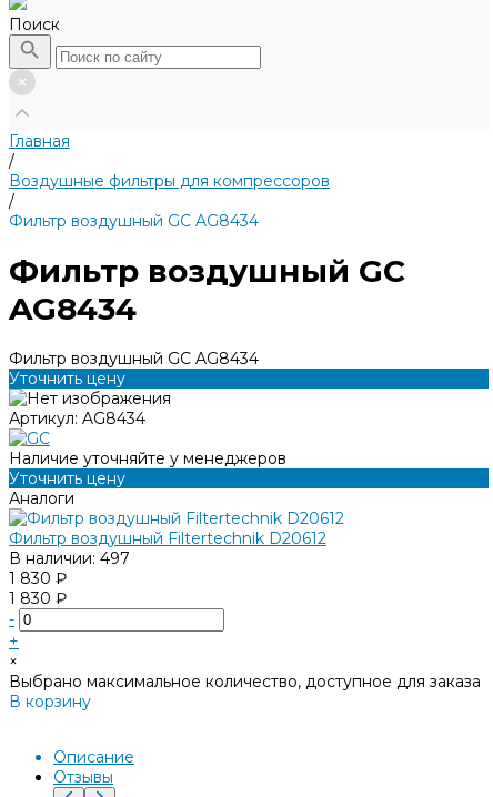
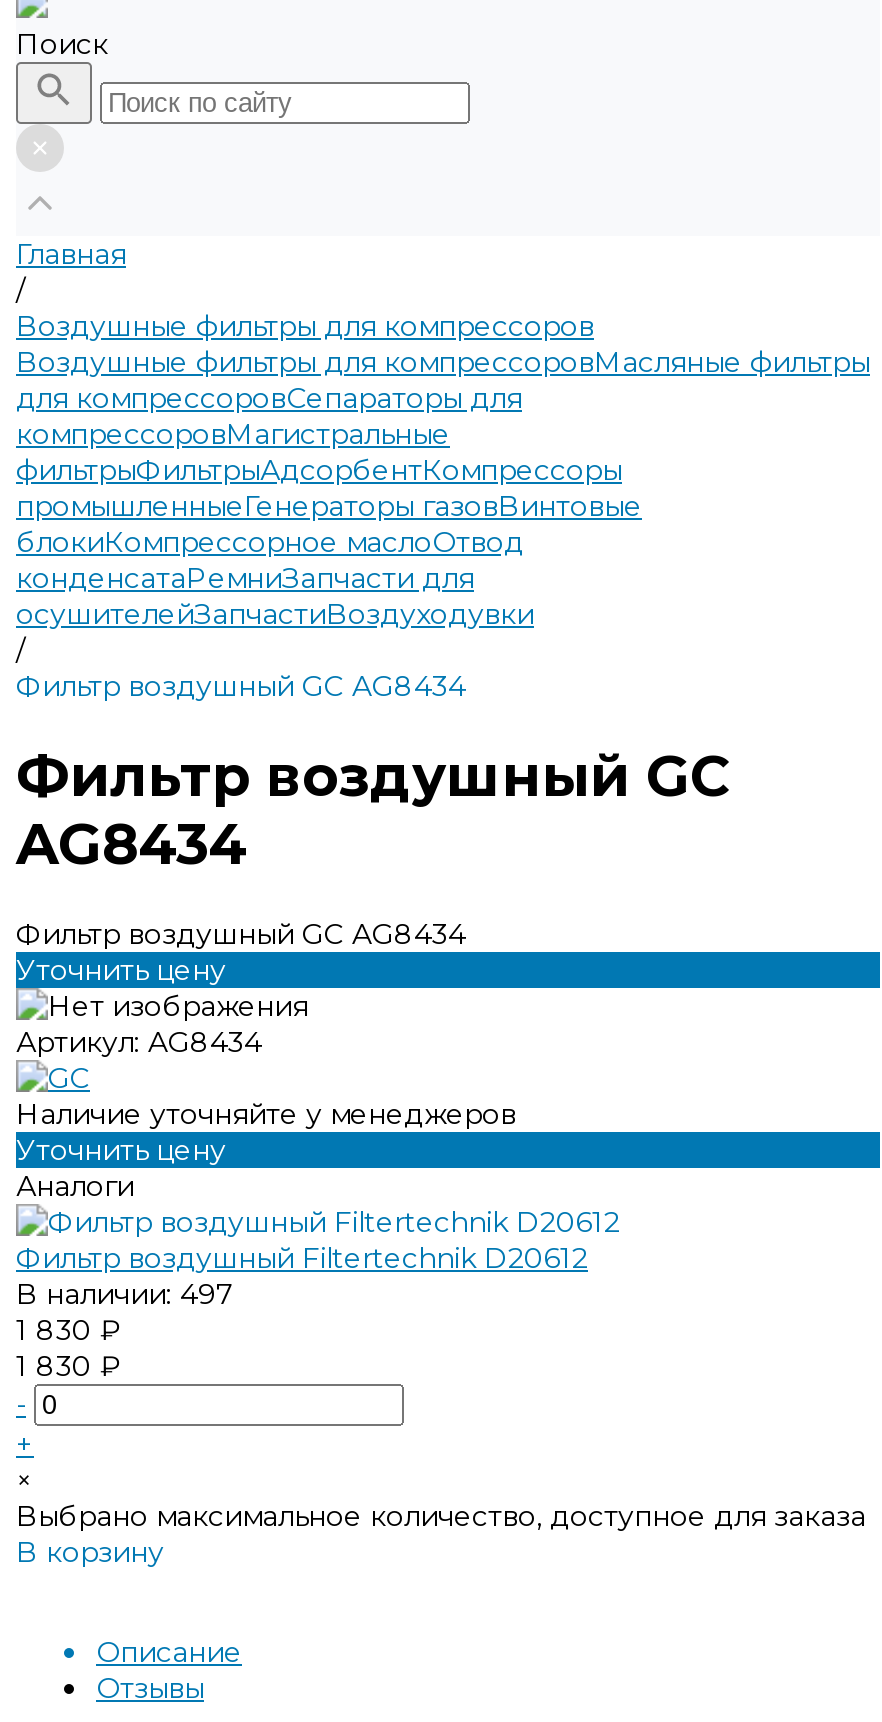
+ Воздушные фильтры для компрессоровМасляные фильтры
+ для компрессоровСепараторы для
+ компрессоровМагистральные
+ фильтрыФильтрыАдсорбентКомпрессоры
+ промышленныеГенераторы газовВинтовые
+ блокиКомпрессорное маслоОтвод
+ конденсатаРемниЗапчасти для
+ осушителейЗапчастиВоздуходувки
